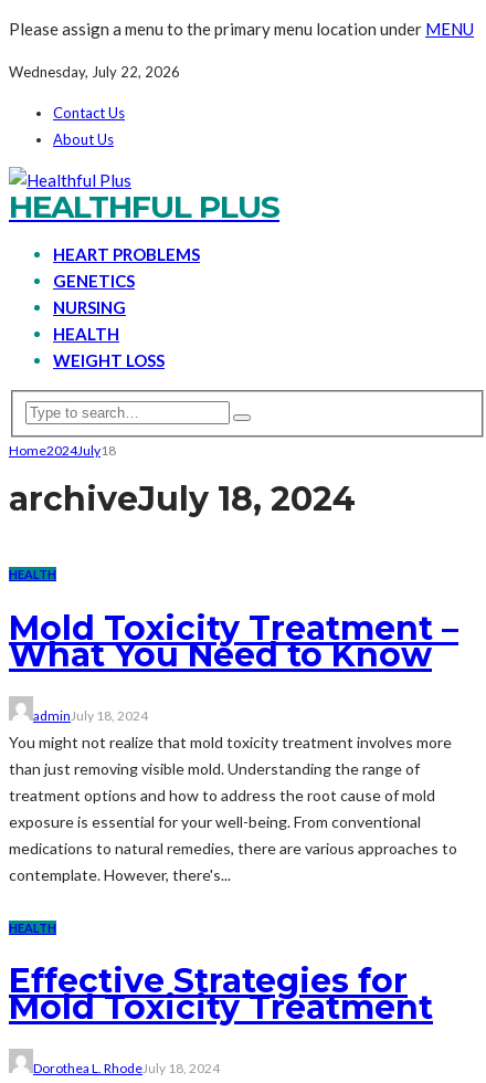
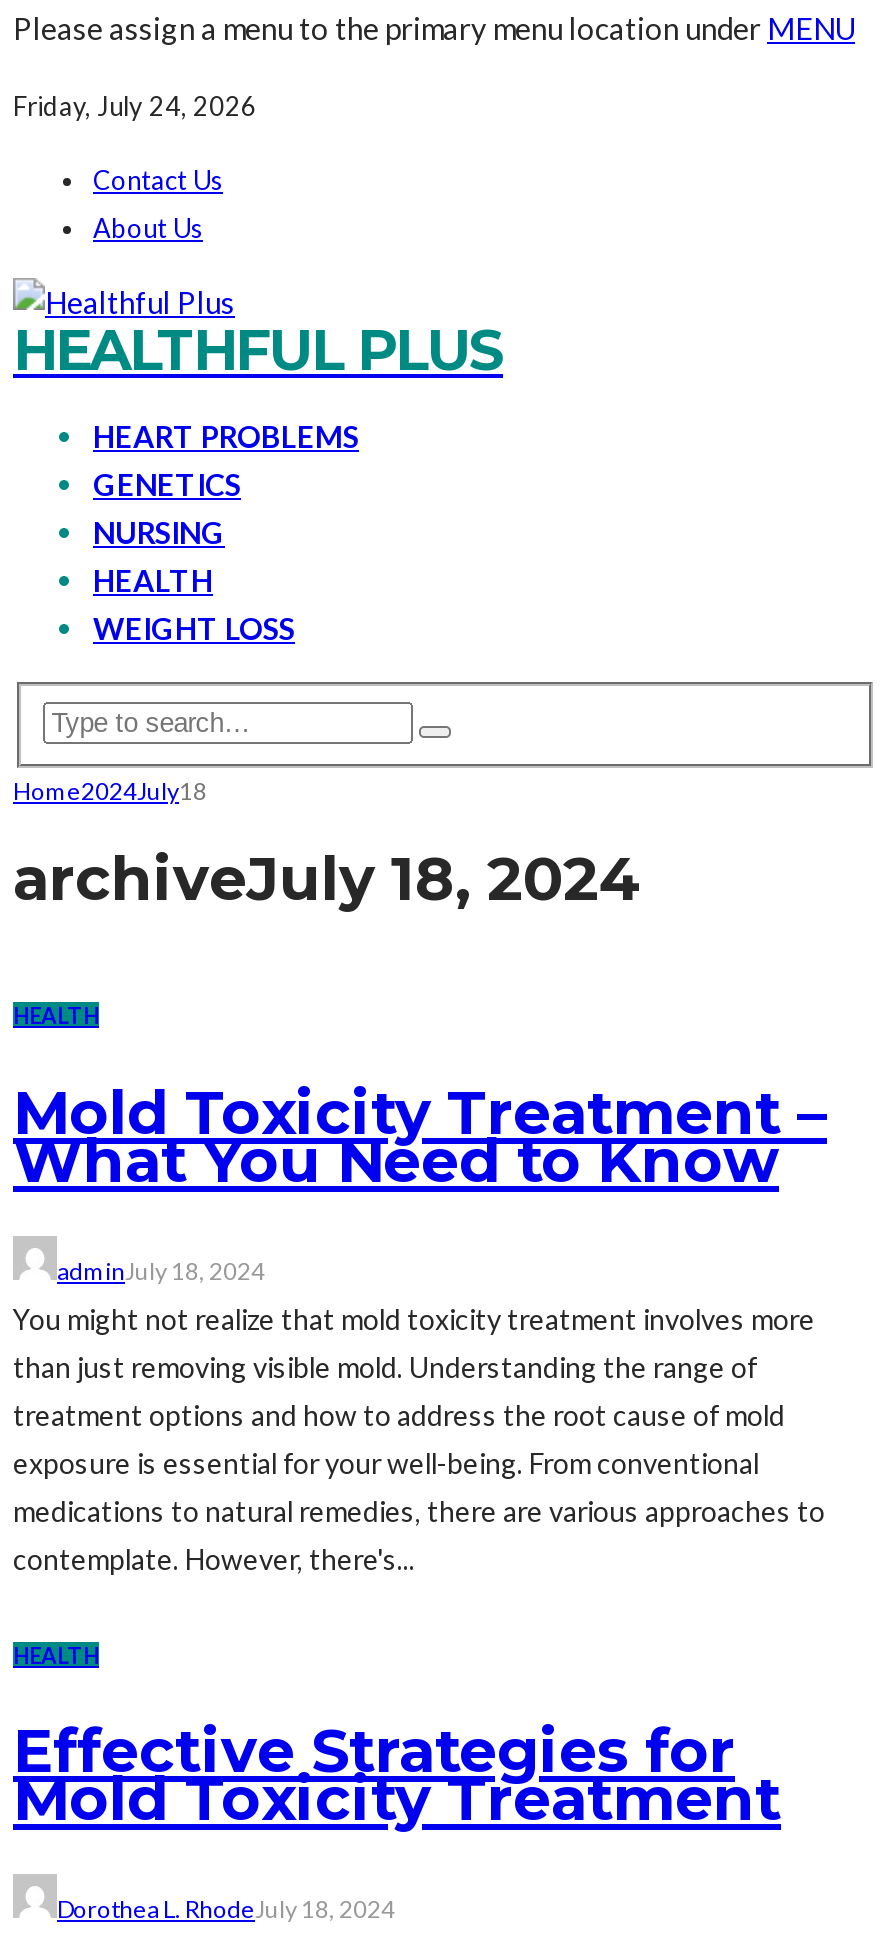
- Wednesday, July 22, 2026
+ Friday, July 24, 2026
